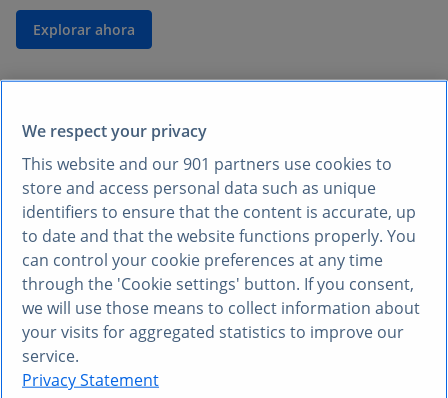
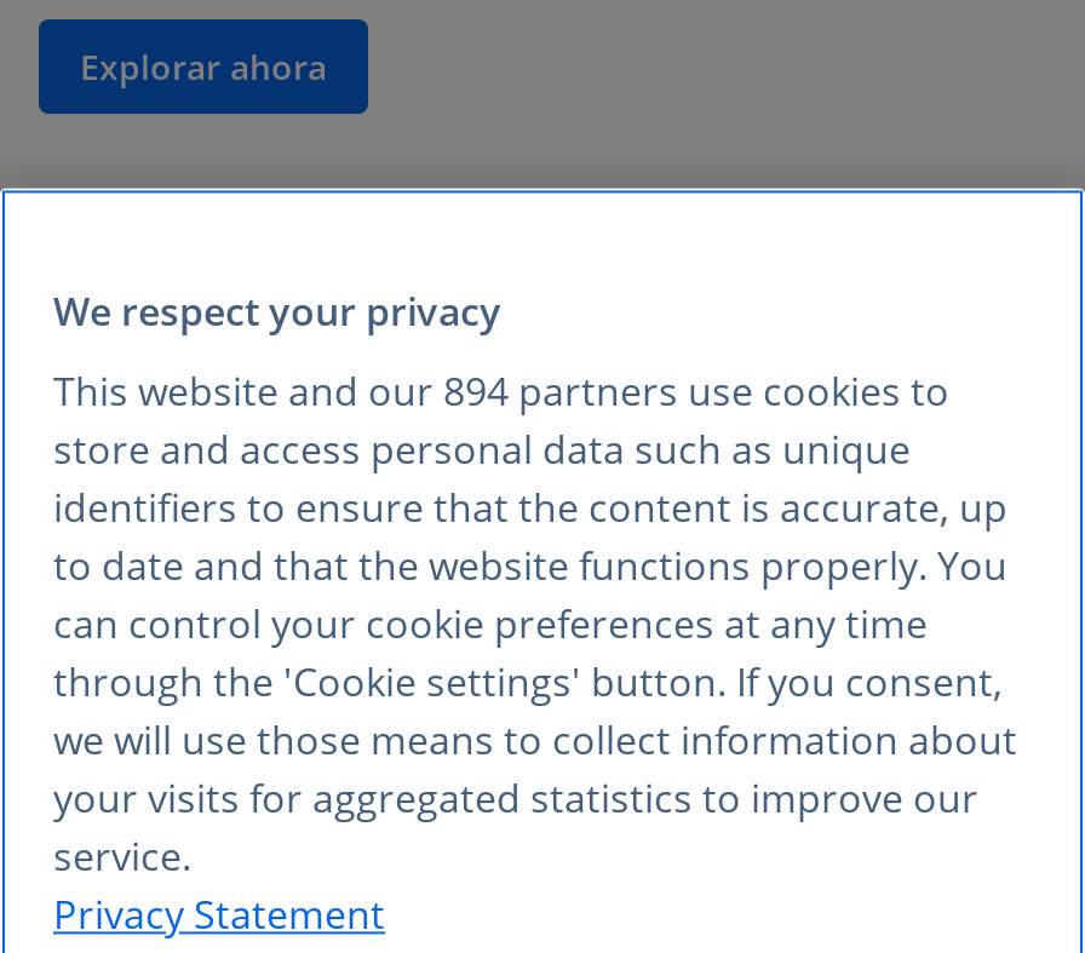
- This website and our 901 partners use cookies to
+ This website and our 894 partners use cookies to
